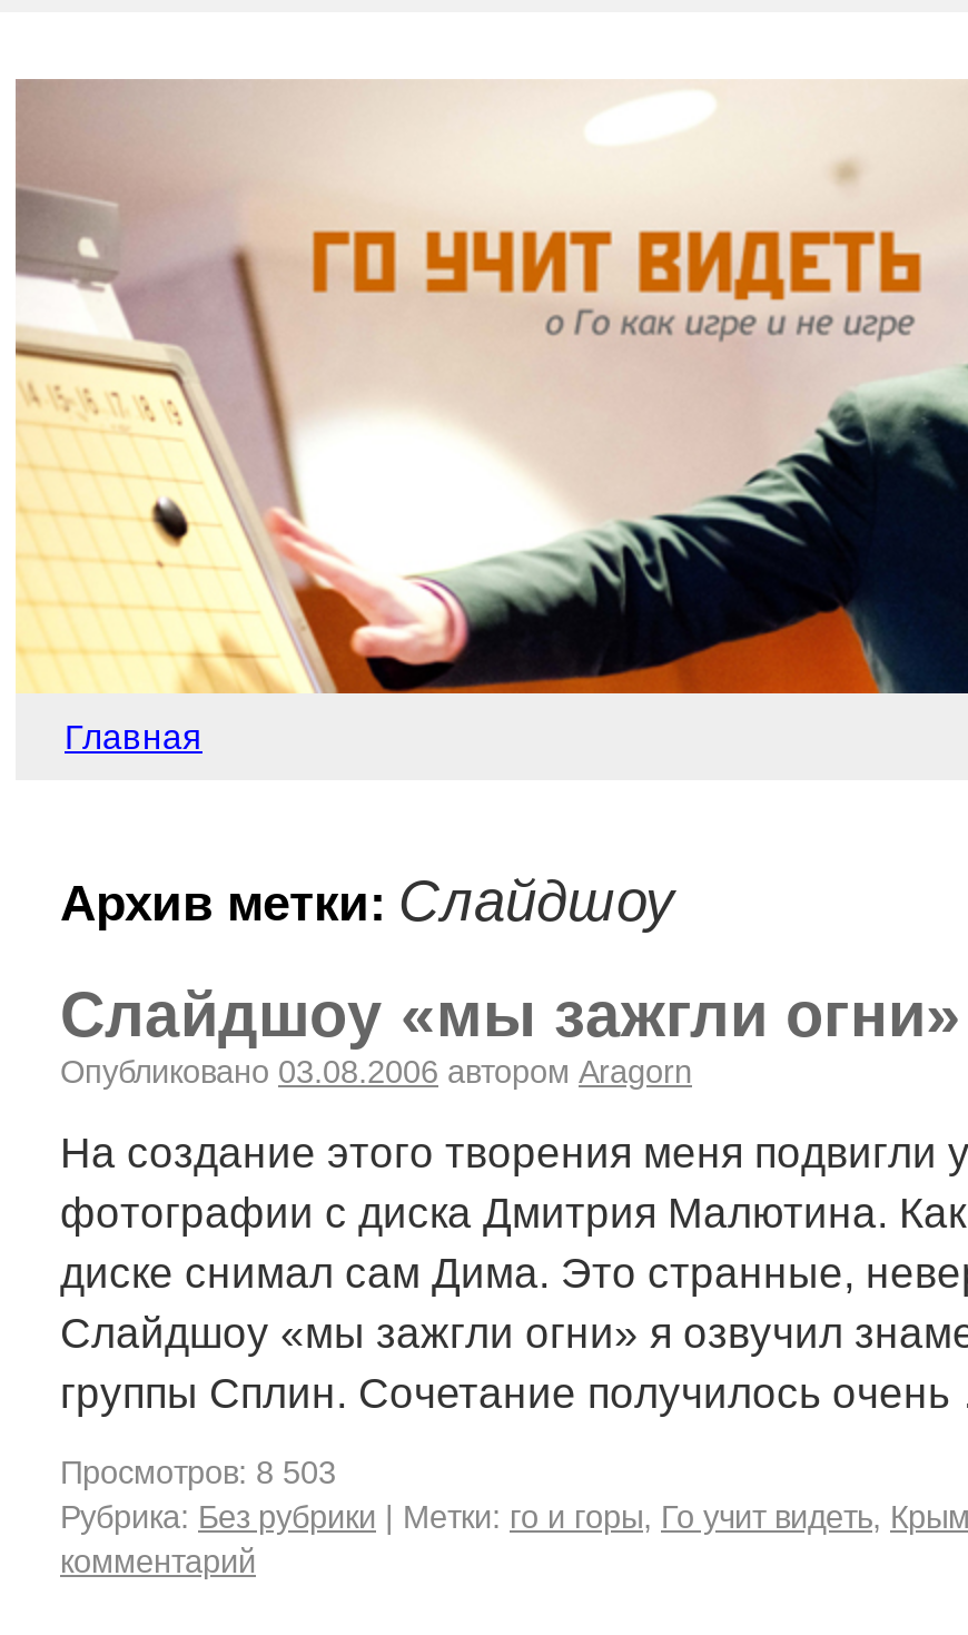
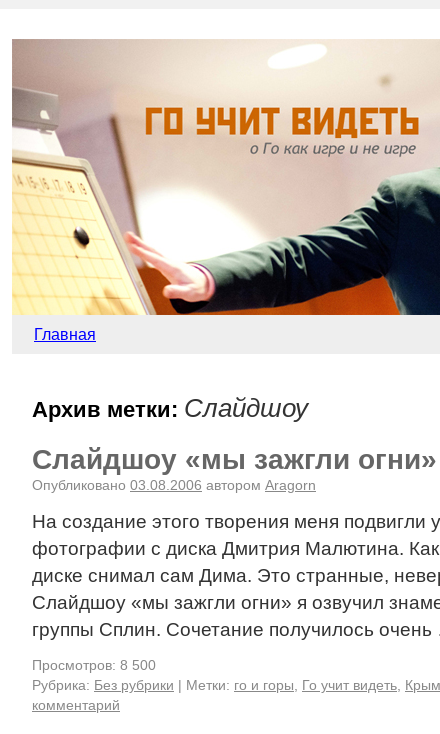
- Просмотров: 8 503
+ Просмотров: 8 500
